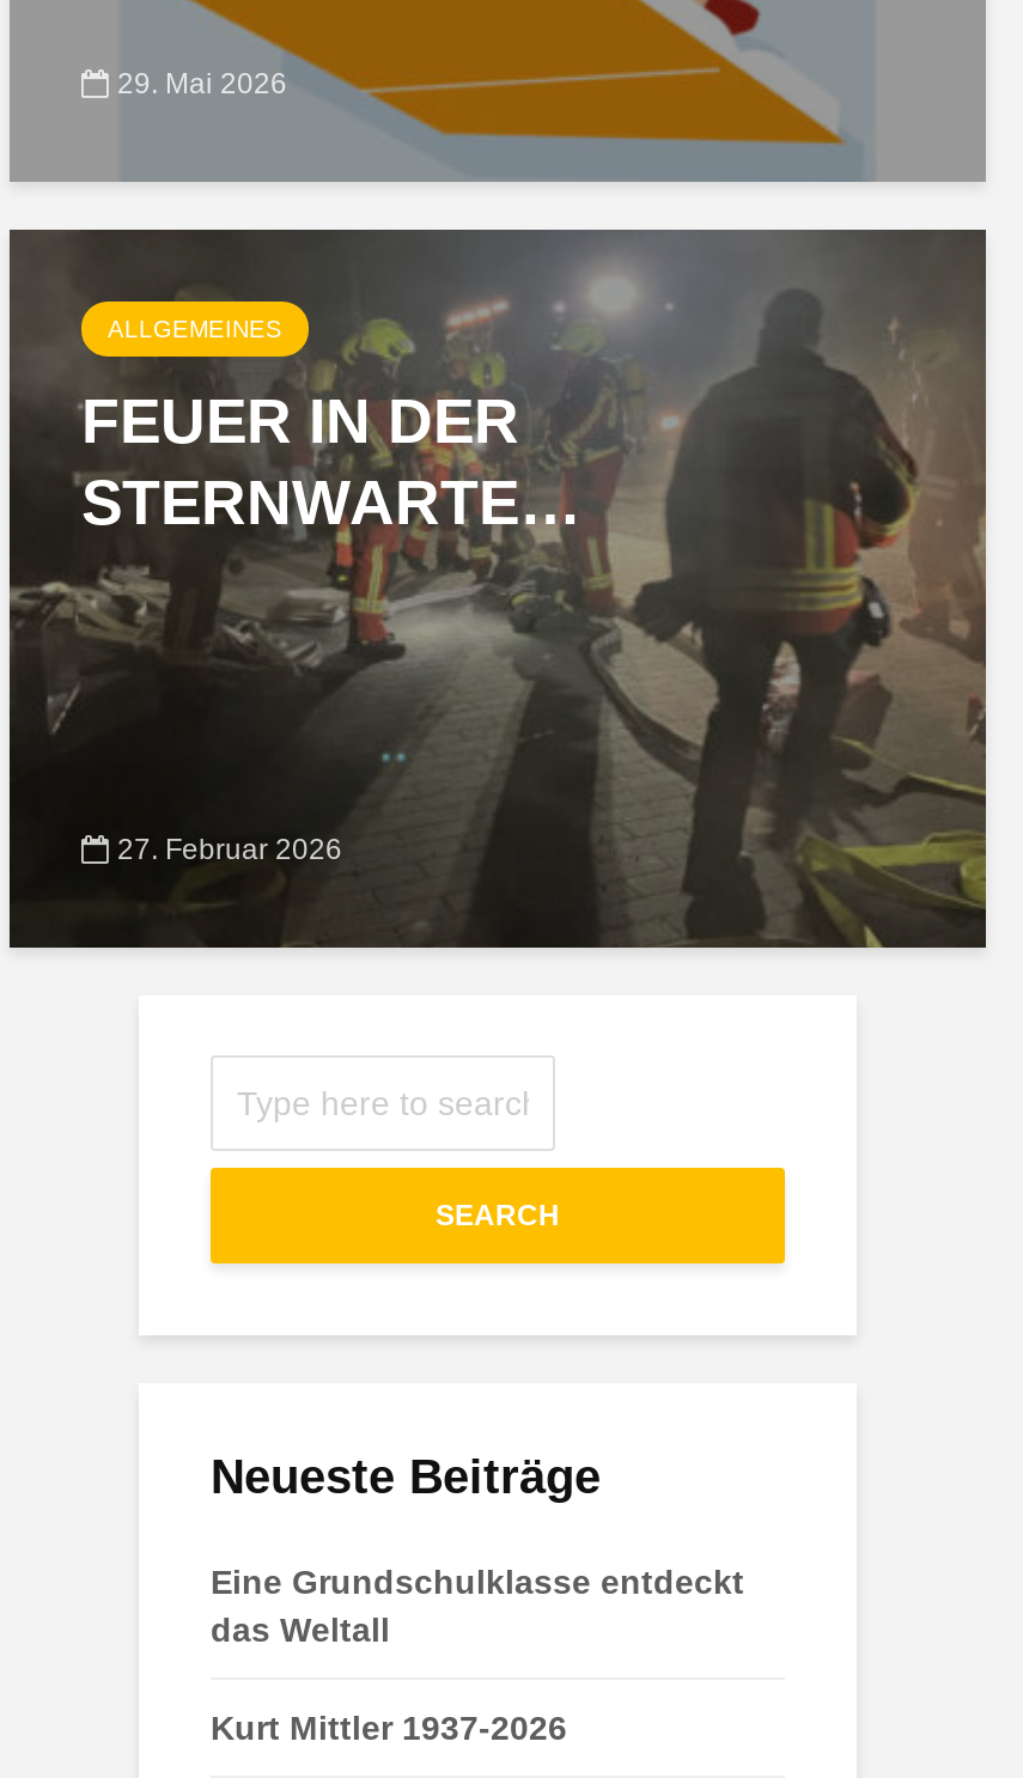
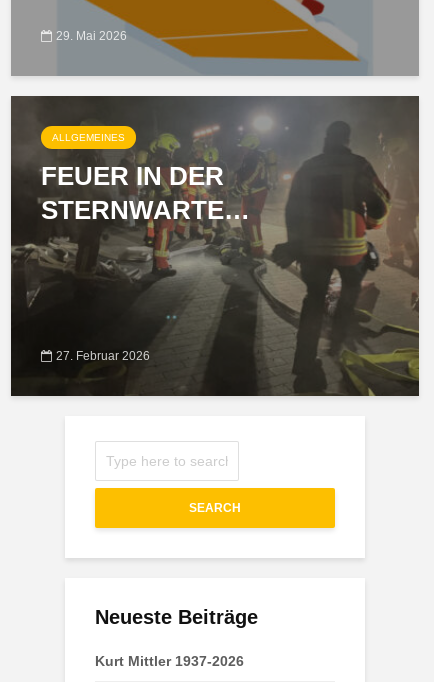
- Eine Grundschulklasse entdeckt
- das Weltall
